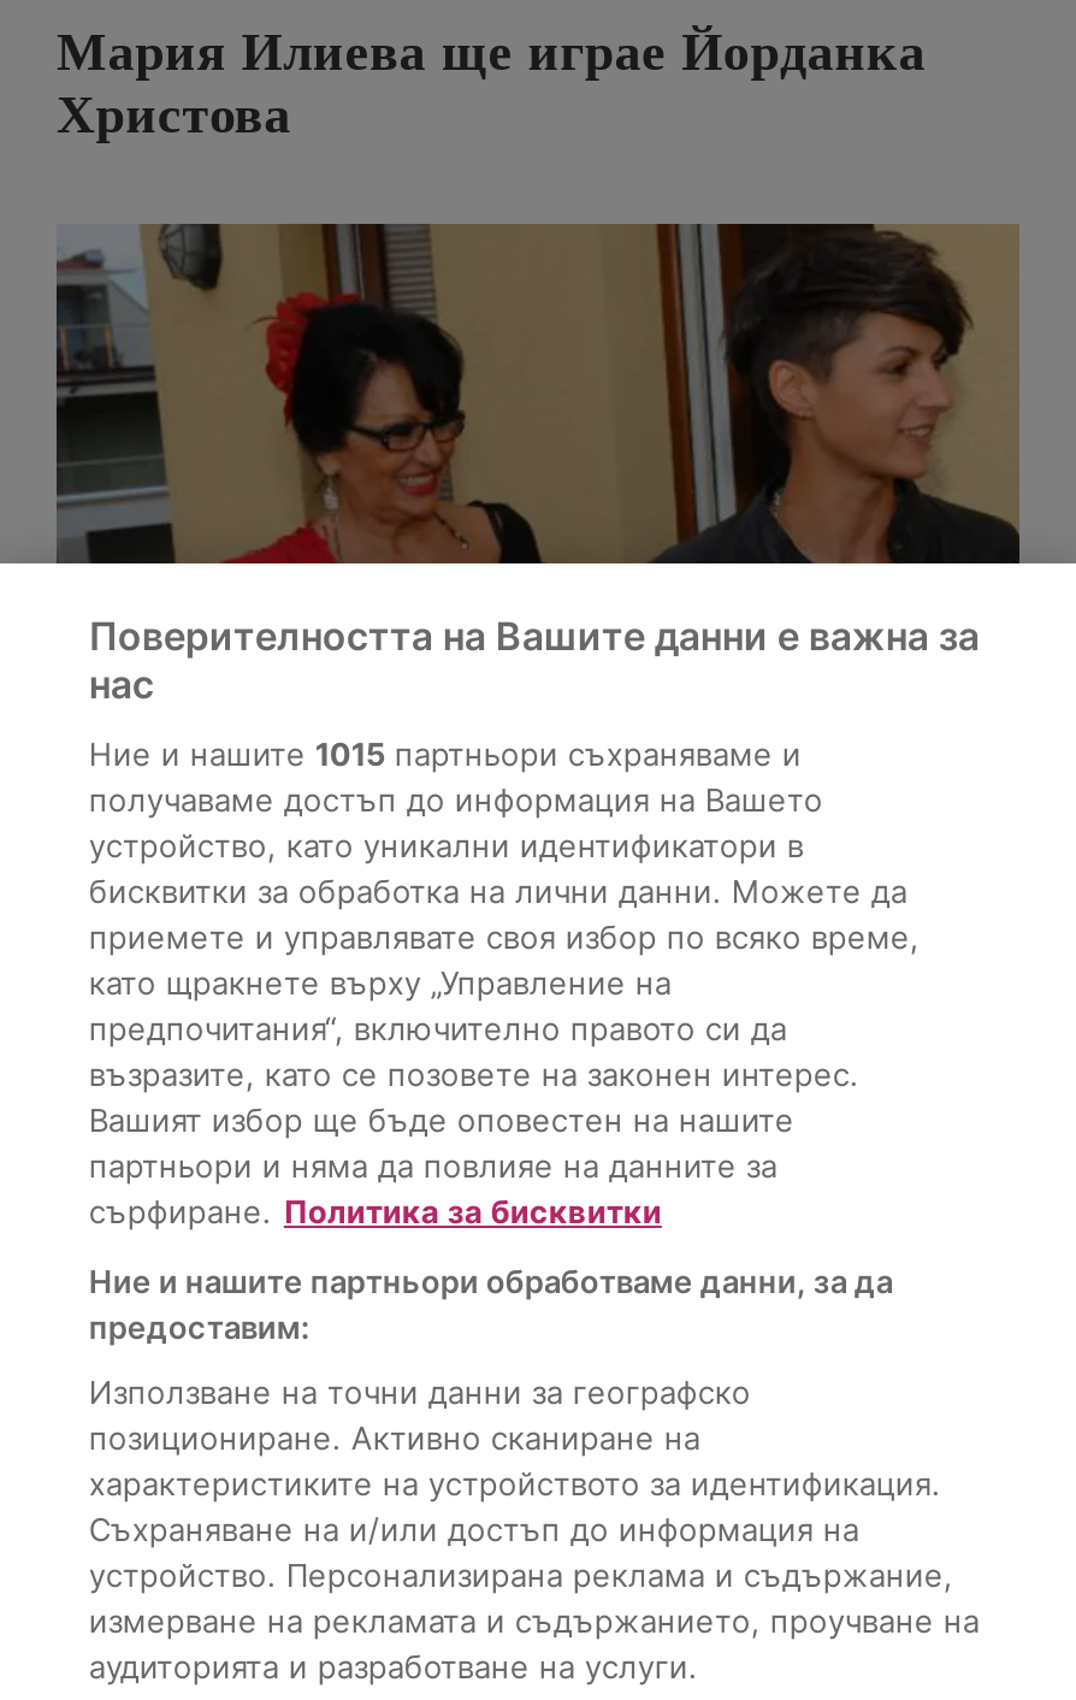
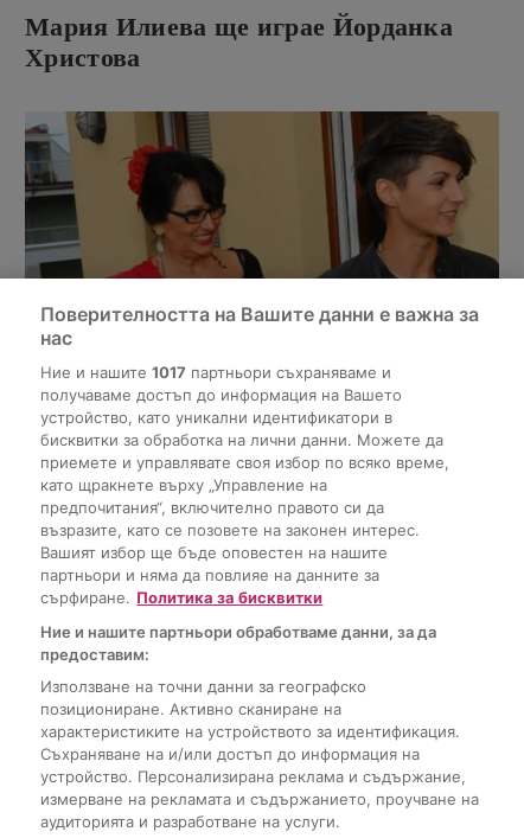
- Ние и нашите 1015 партньори съхраняваме и
+ Ние и нашите 1017 партньори съхраняваме и
